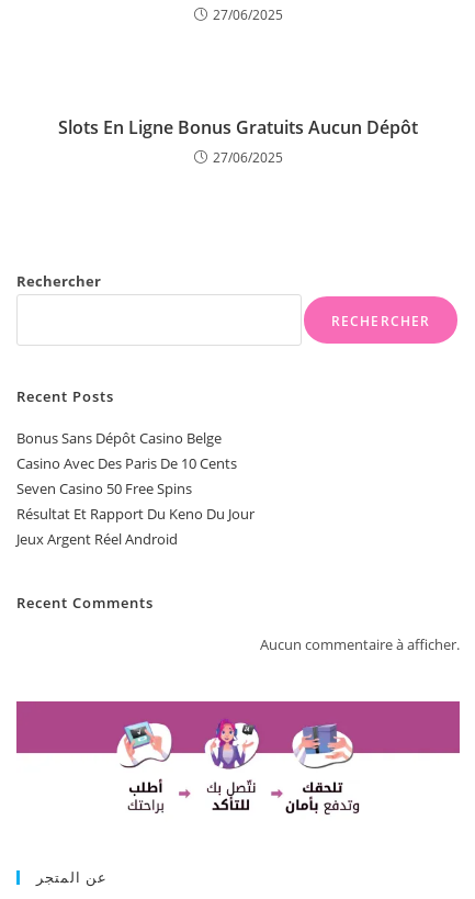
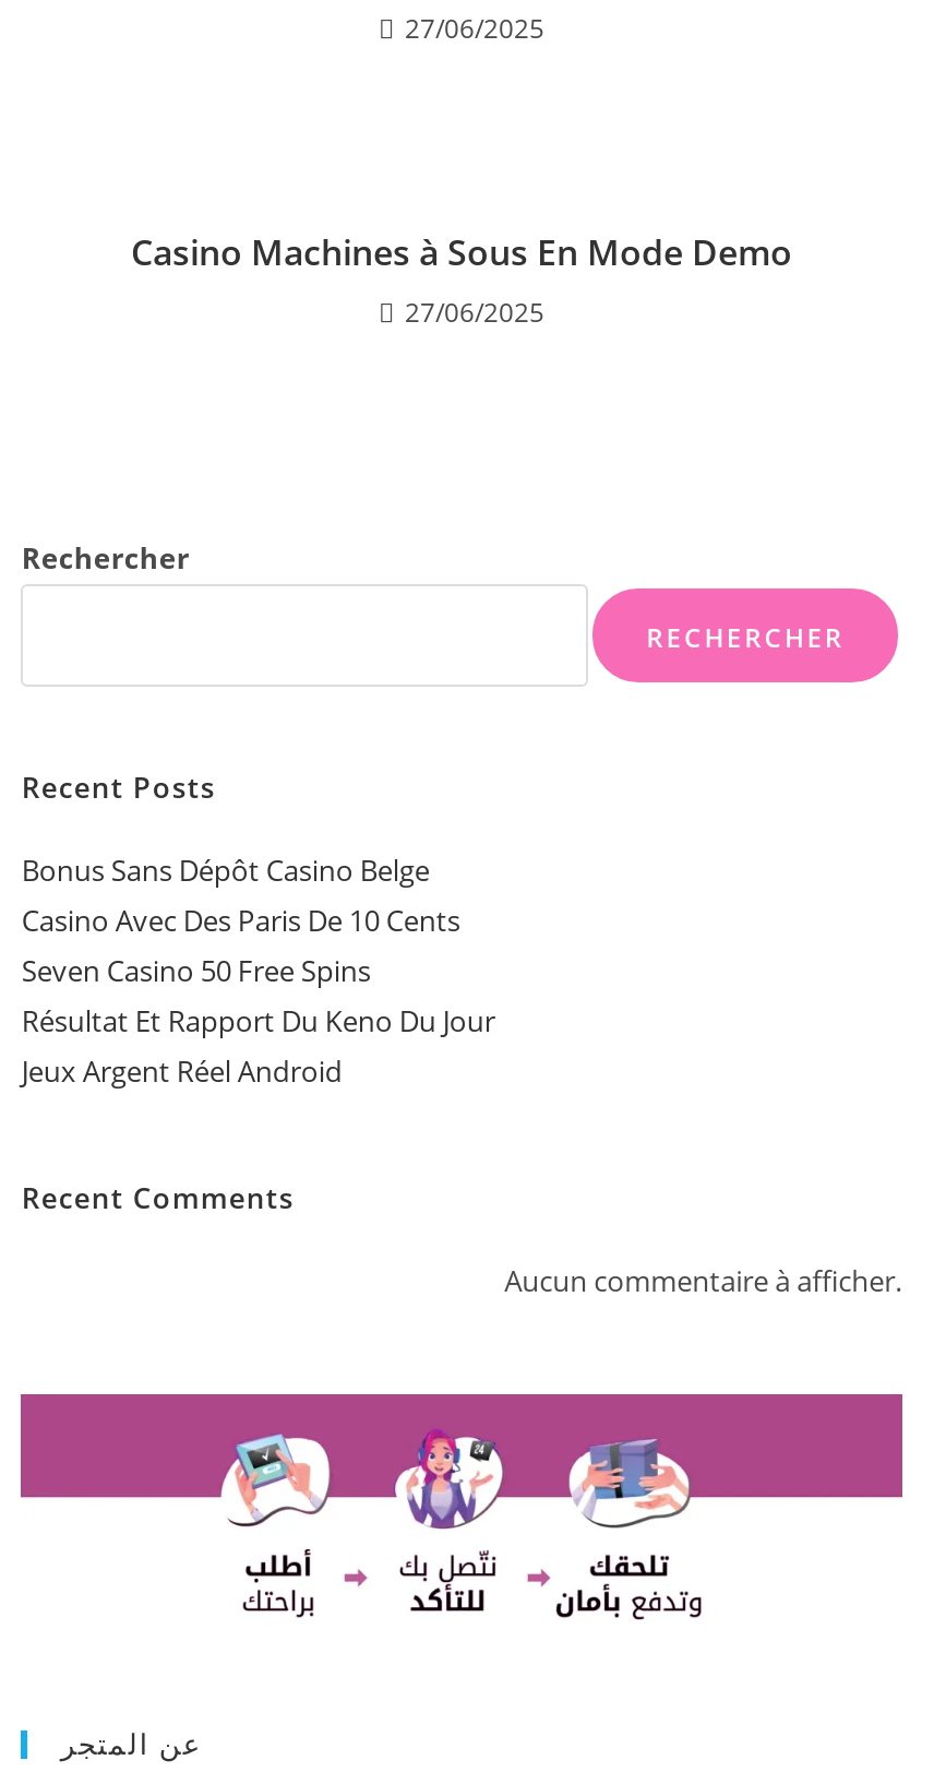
- Slots En Ligne Bonus Gratuits Aucun Dépôt
+ Casino Machines à Sous En Mode Demo
